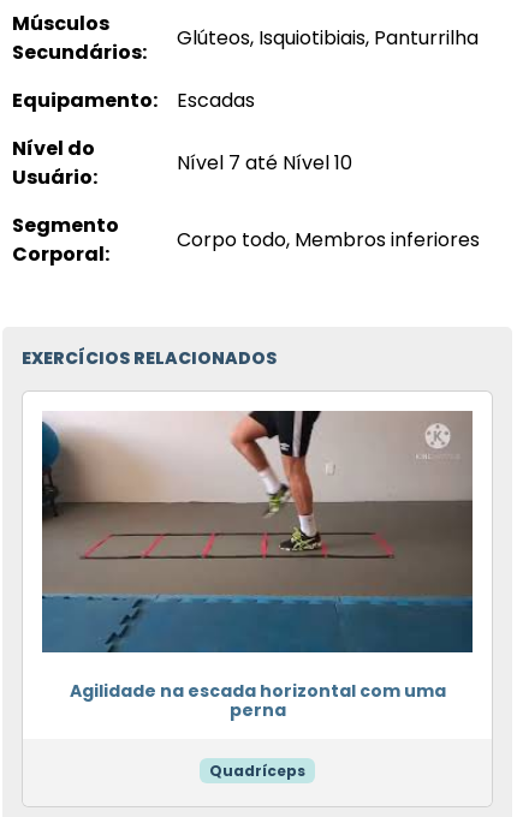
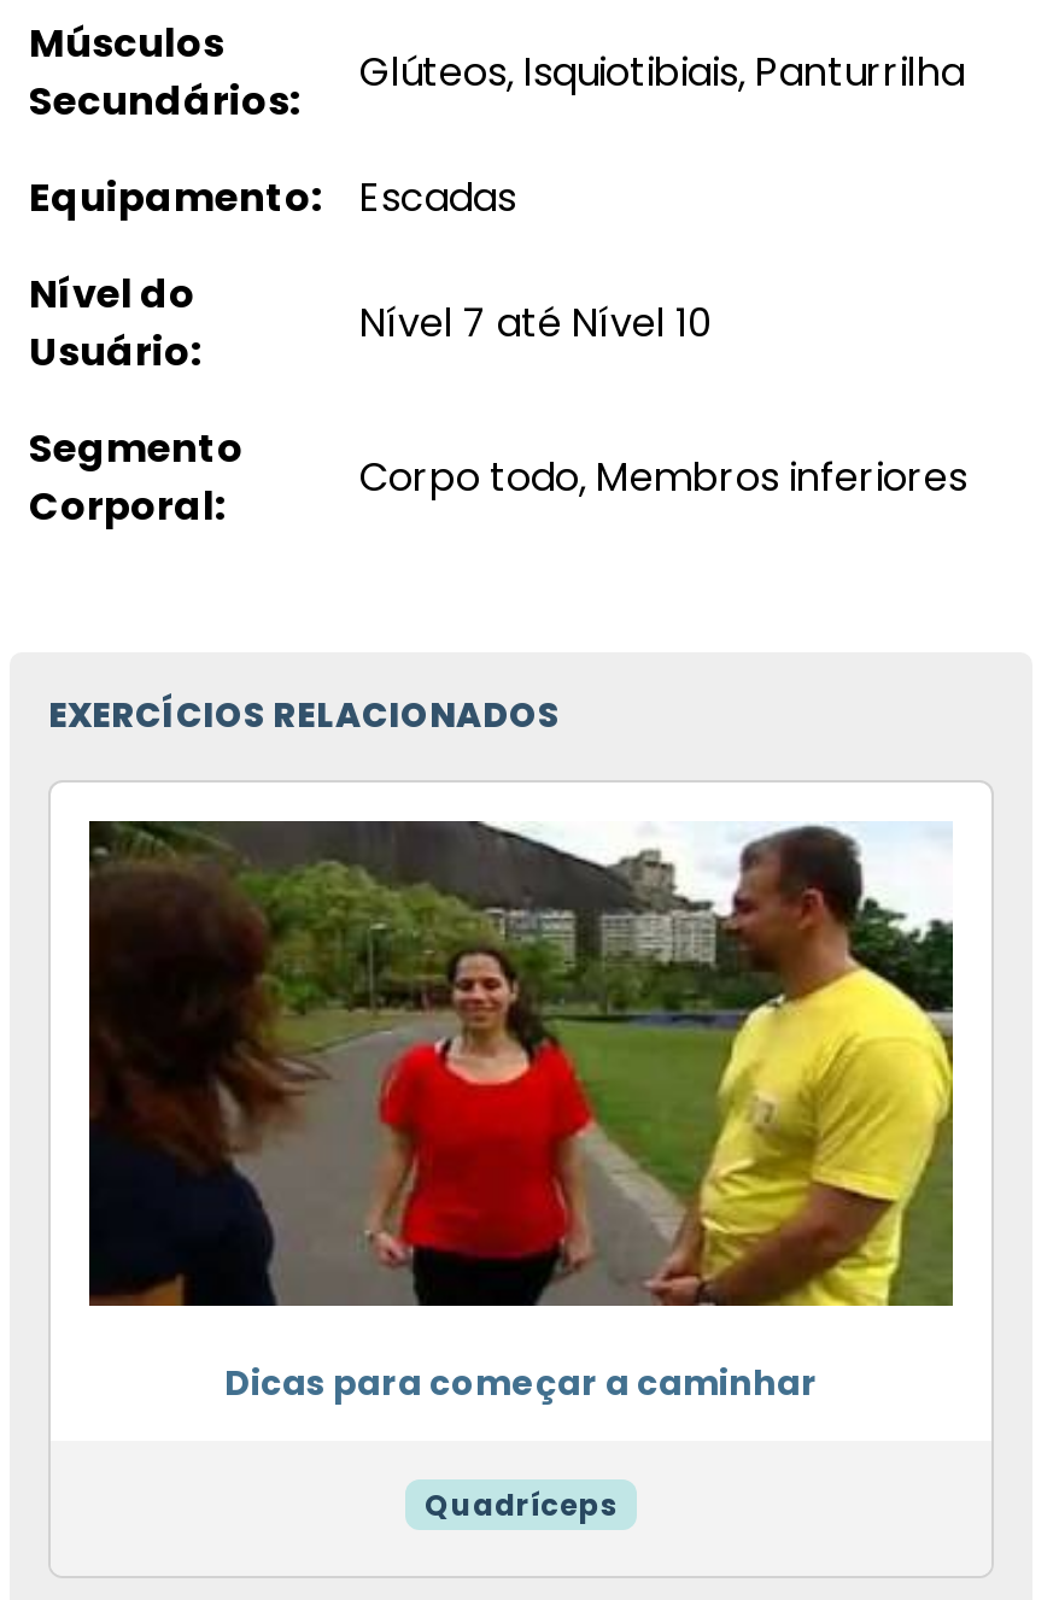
- [image]
- Agilidade na escada horizontal com uma
- perna
+ [image]
+ Dicas para começar a caminhar
